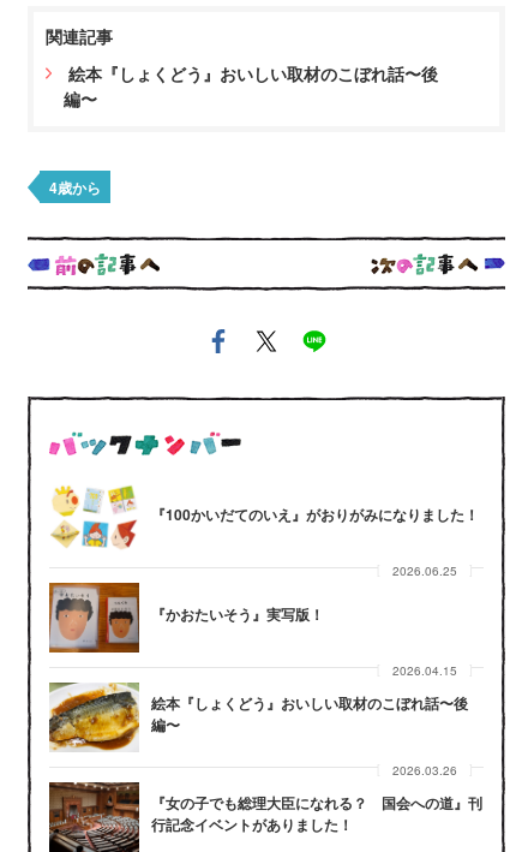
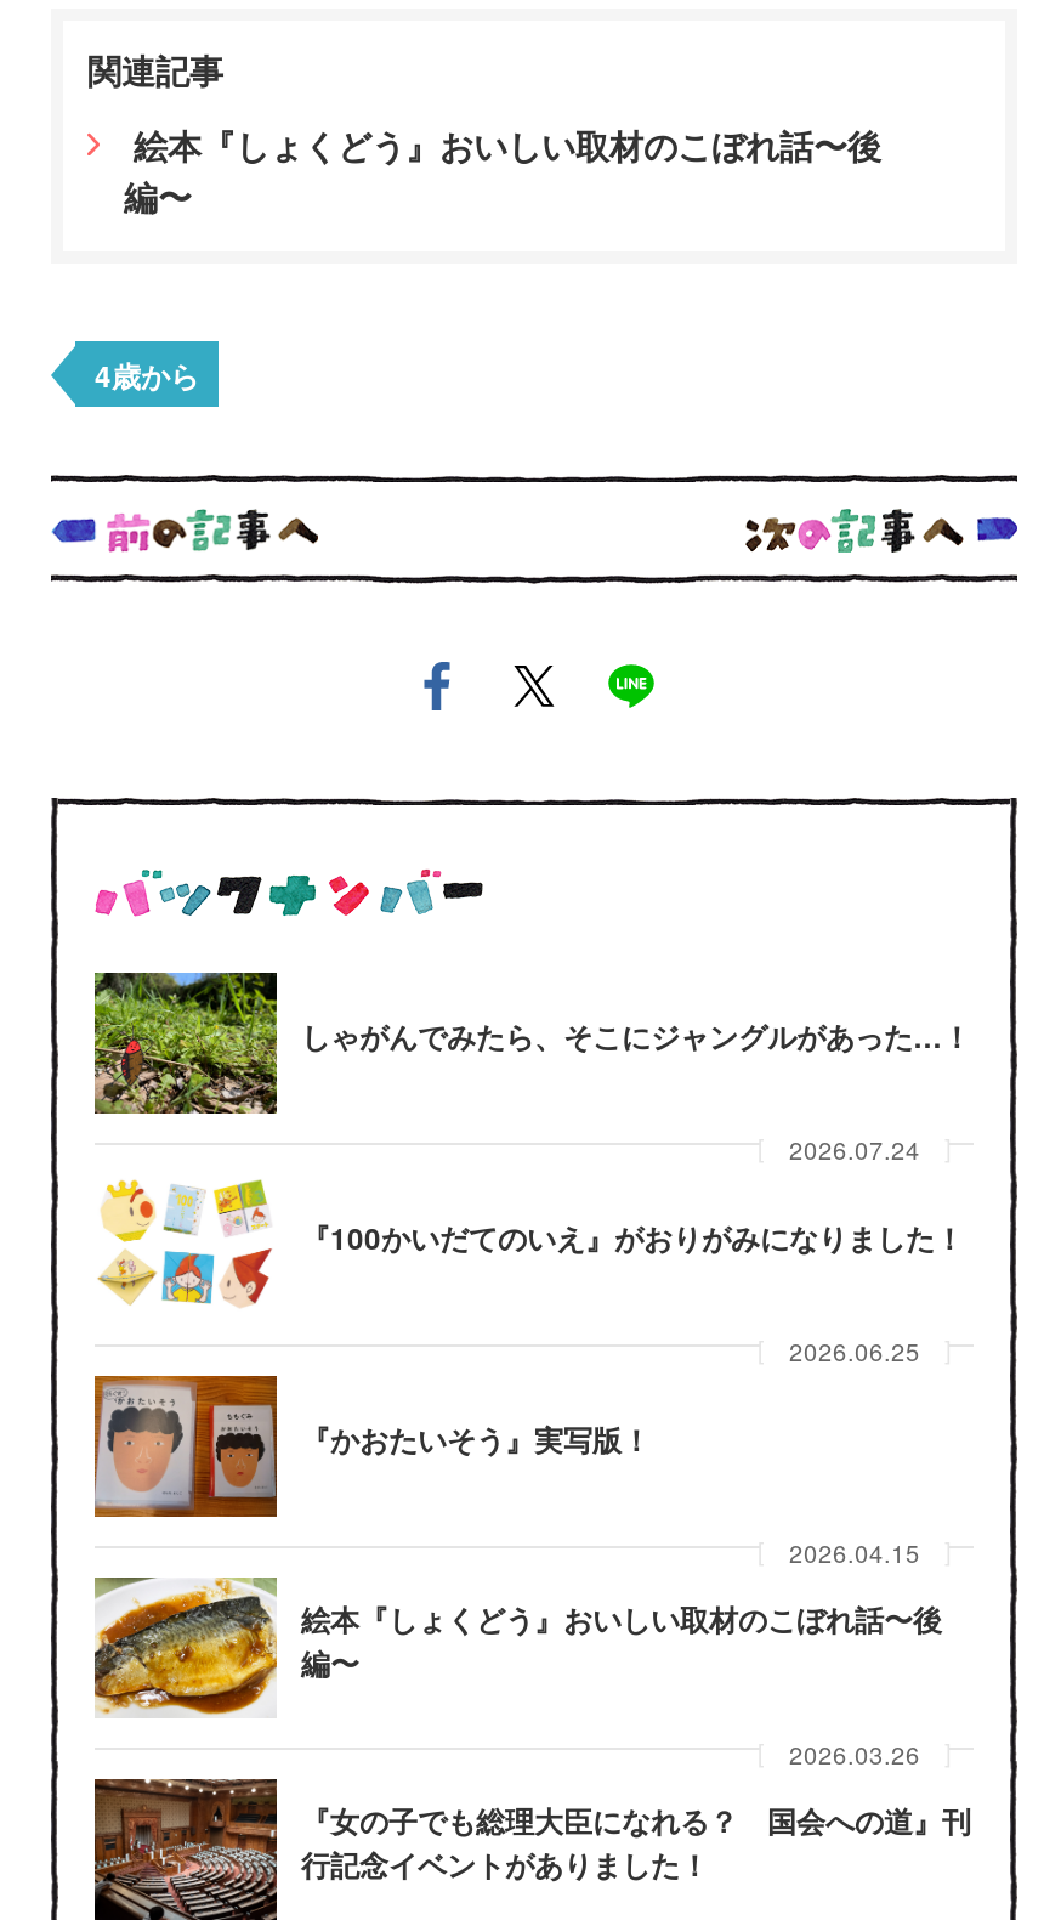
+ [image]
+ しゃがんでみたら、そこにジャングルがあった…！
+ 2026.07.24
